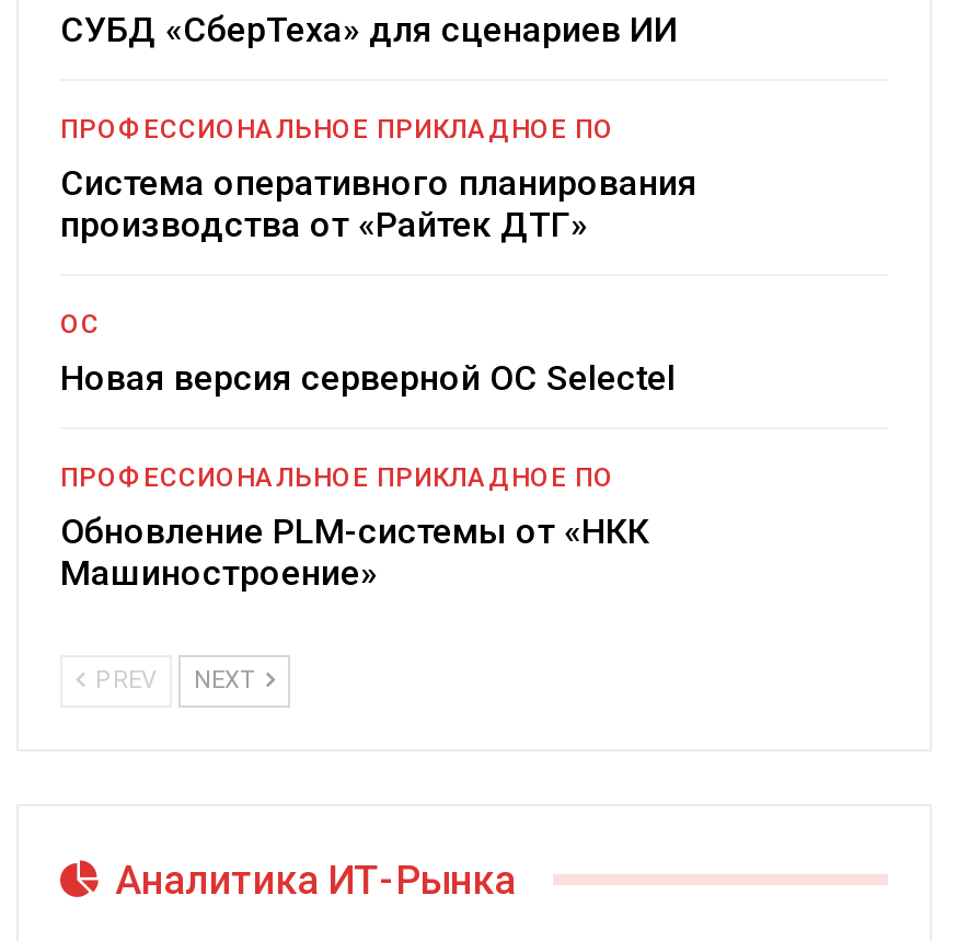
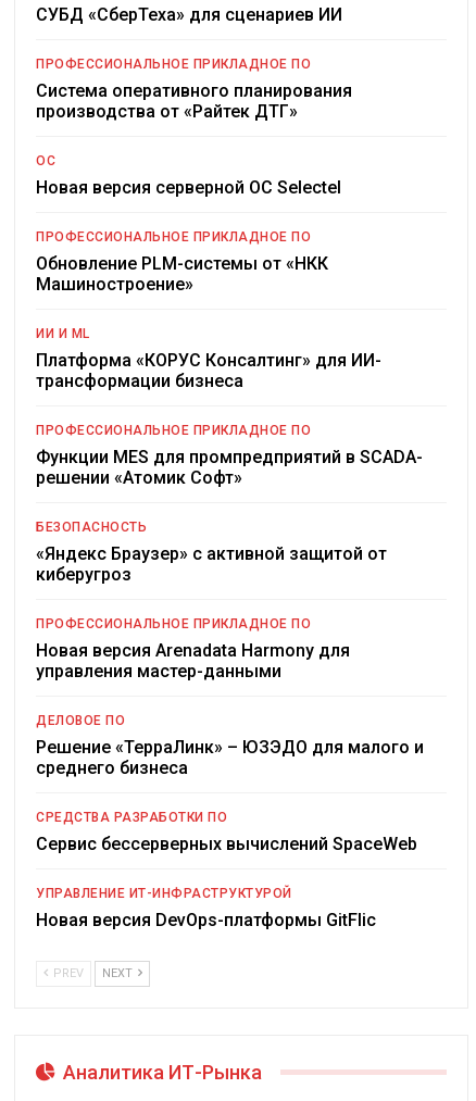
+ ИИ И ML
+ Платформа «КОРУС Консалтинг» для ИИ-
+ трансформации бизнеса
+ ПРОФЕССИОНАЛЬНОЕ ПРИКЛАДНОЕ ПО
+ Функции MES для промпредприятий в SCADA-
+ решении «Атомик Софт»
+ БЕЗОПАСНОСТЬ
+ «Яндекс Браузер» с активной защитой от
+ киберугроз
+ ПРОФЕССИОНАЛЬНОЕ ПРИКЛАДНОЕ ПО
+ Новая версия Arenadata Harmony для
+ управления мастер-данными
+ ДЕЛОВОЕ ПО
+ Решение «ТерраЛинк» – ЮЗЭДО для малого и
+ среднего бизнеса
+ СРЕДСТВА РАЗРАБОТКИ ПО
+ Сервис бессерверных вычислений SpaceWeb
+ УПРАВЛЕНИЕ ИТ-ИНФРАСТРУКТУРОЙ
+ Новая версия DevOps-платформы GitFlic
